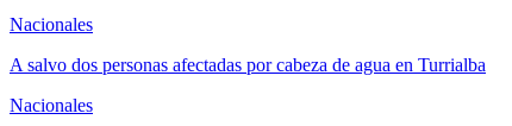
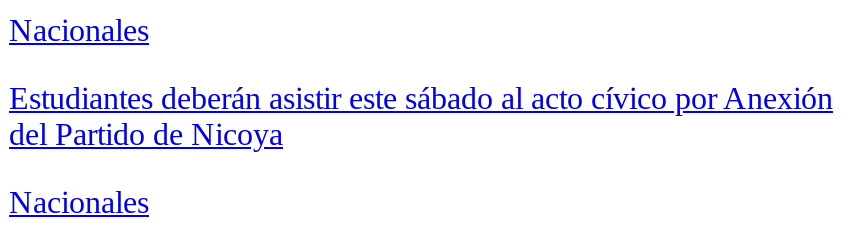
- A salvo dos personas afectadas por cabeza de agua en Turrialba
+ Estudiantes deberán asistir este sábado al acto cívico por Anexión
+ del Partido de Nicoya
